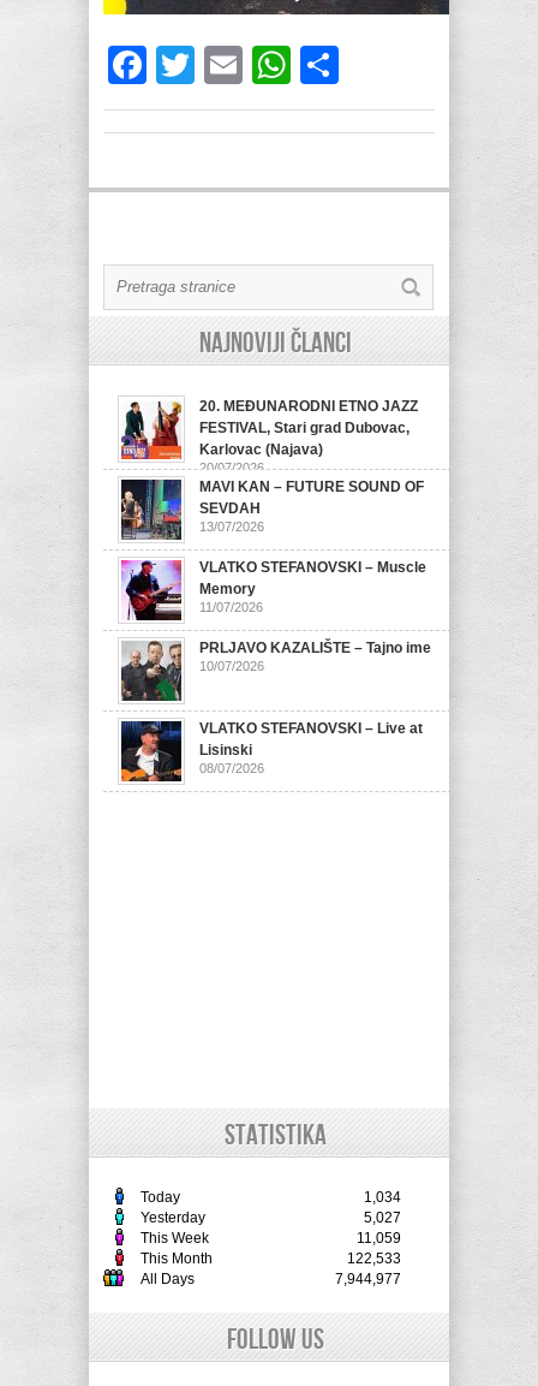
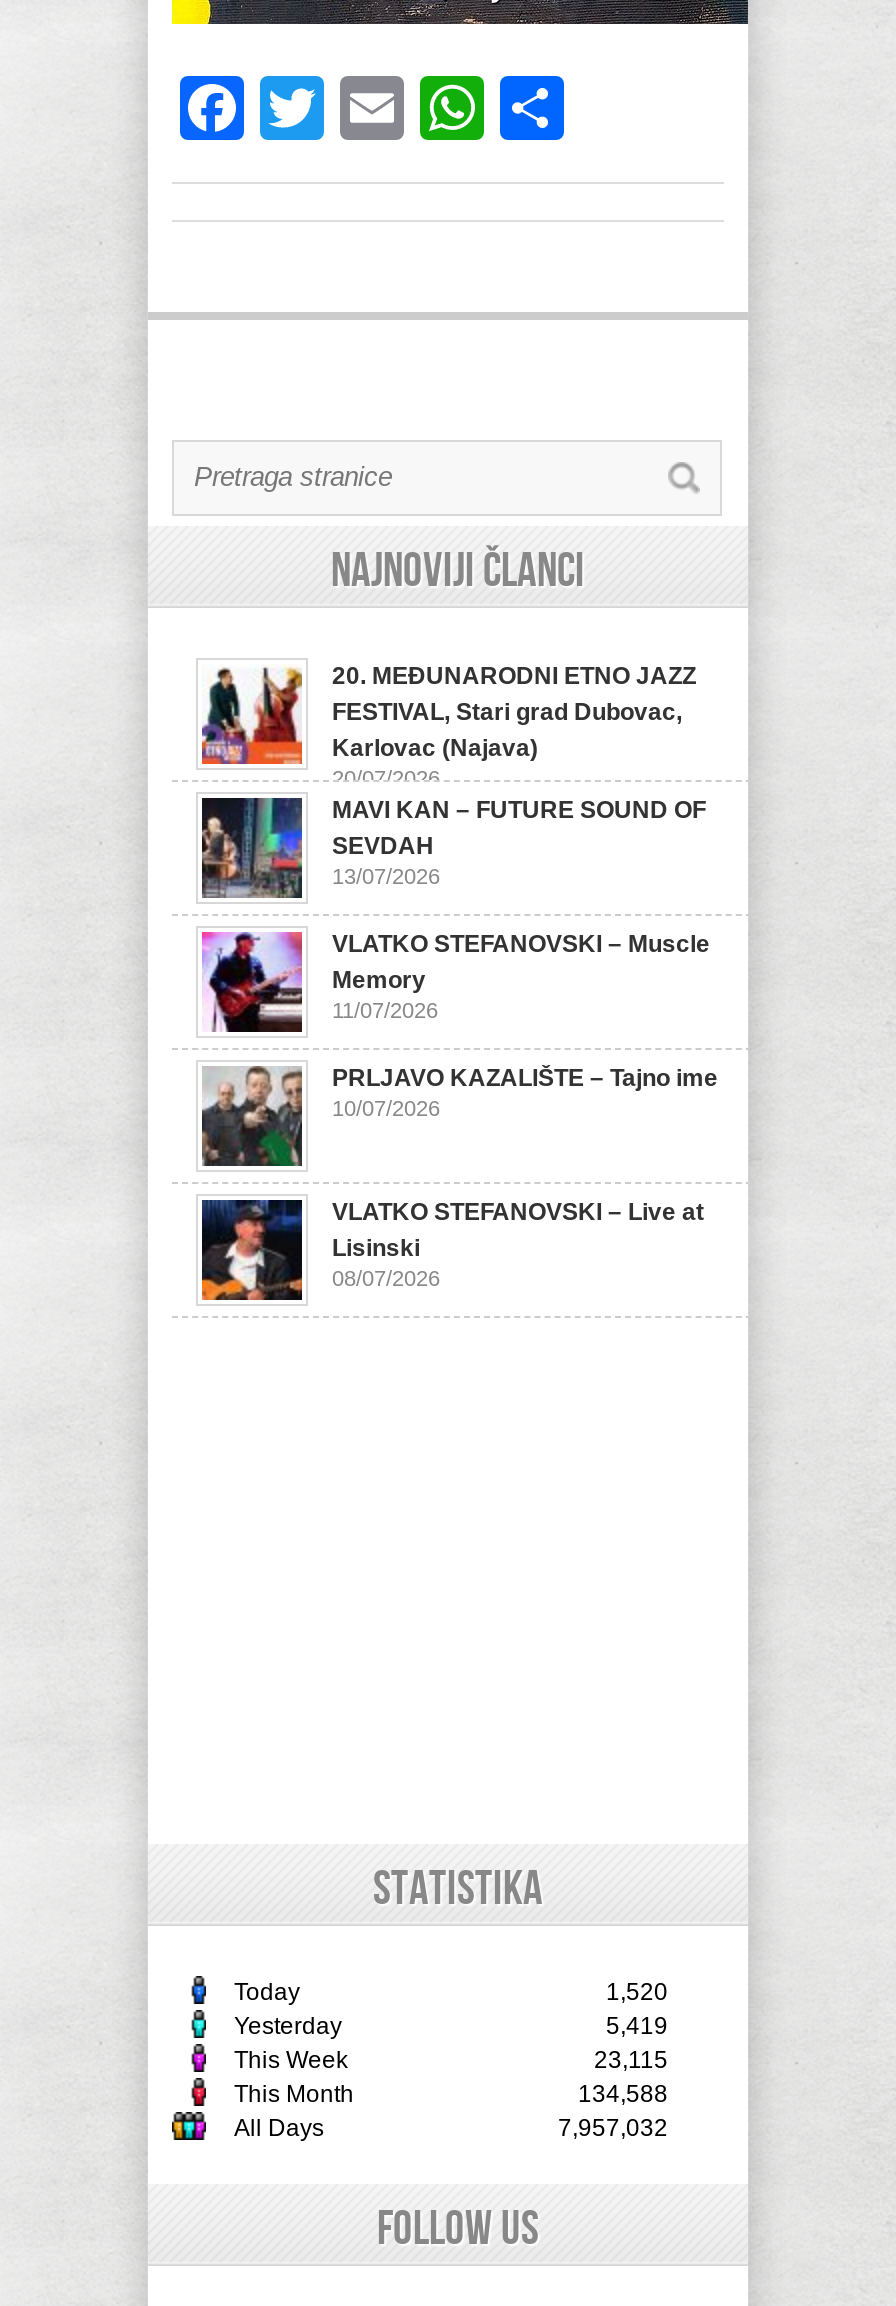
- 1,034
+ 1,520

- 5,027
+ 5,419

- 11,059
+ 23,115

- 122,533
+ 134,588

- 7,944,977
+ 7,957,032
